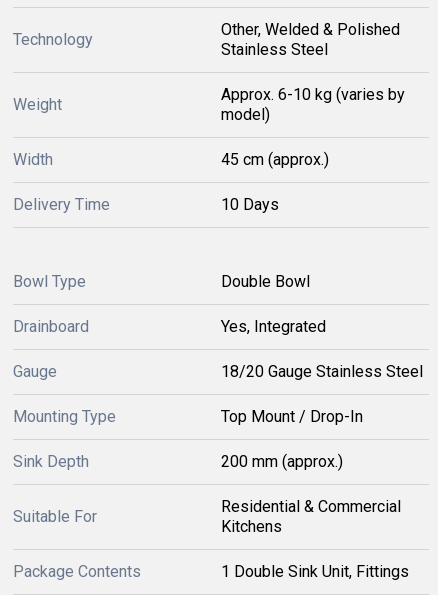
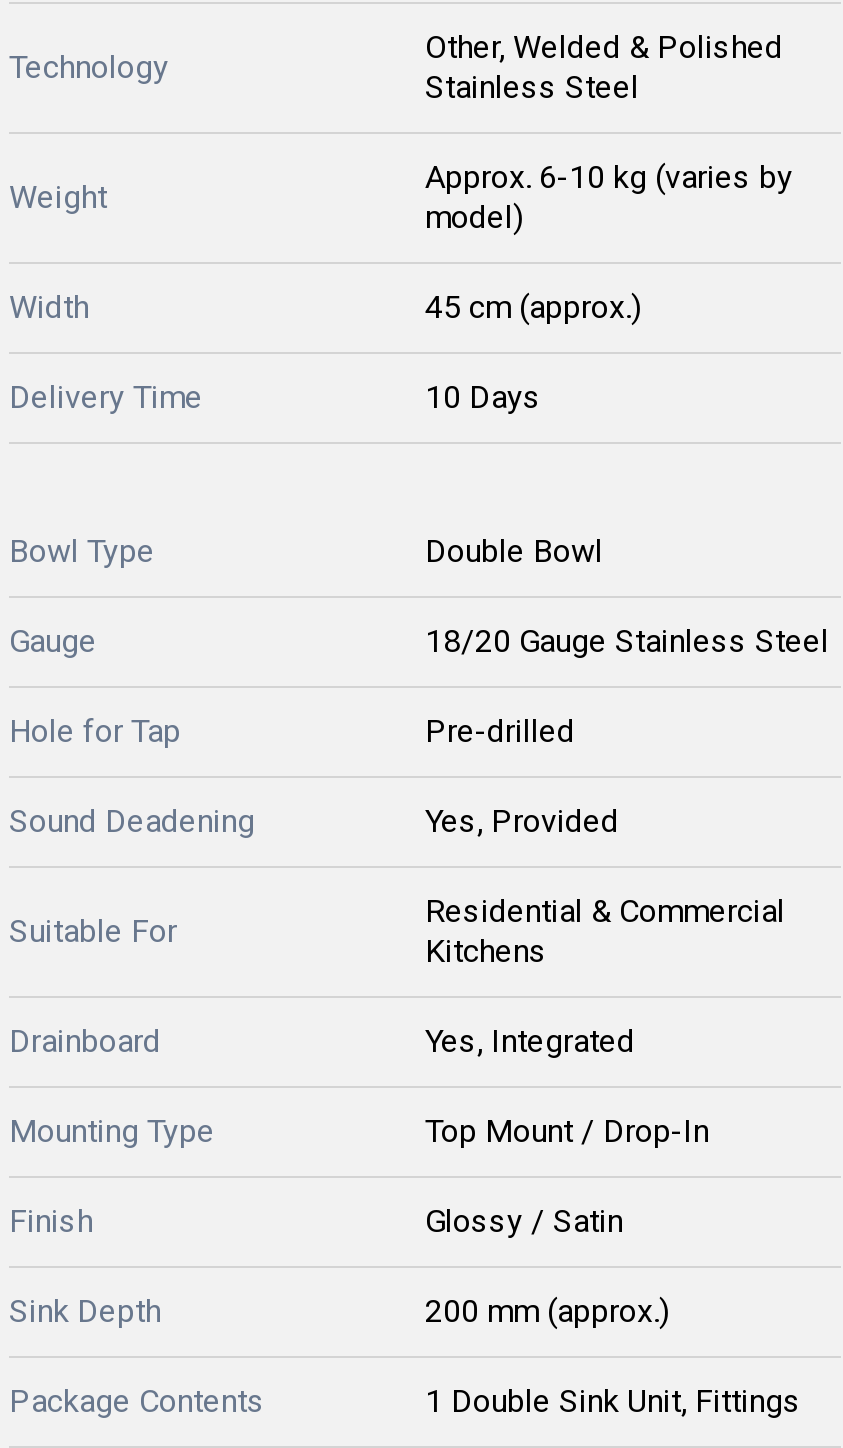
moved down: Drainboard | Yes, Integrated

moved up: Gauge | 18/20 Gauge Stainless Steel

+ Hole for Tap
+ Pre-drilled

+ Sound Deadening
+ Yes, Provided

moved down: Mounting Type | Top Mount / Drop-In

moved down: Sink Depth | 200 mm (approx.)

moved up: Suitable For | Residential & Commercial | Kitchens

+ Finish
+ Glossy / Satin
